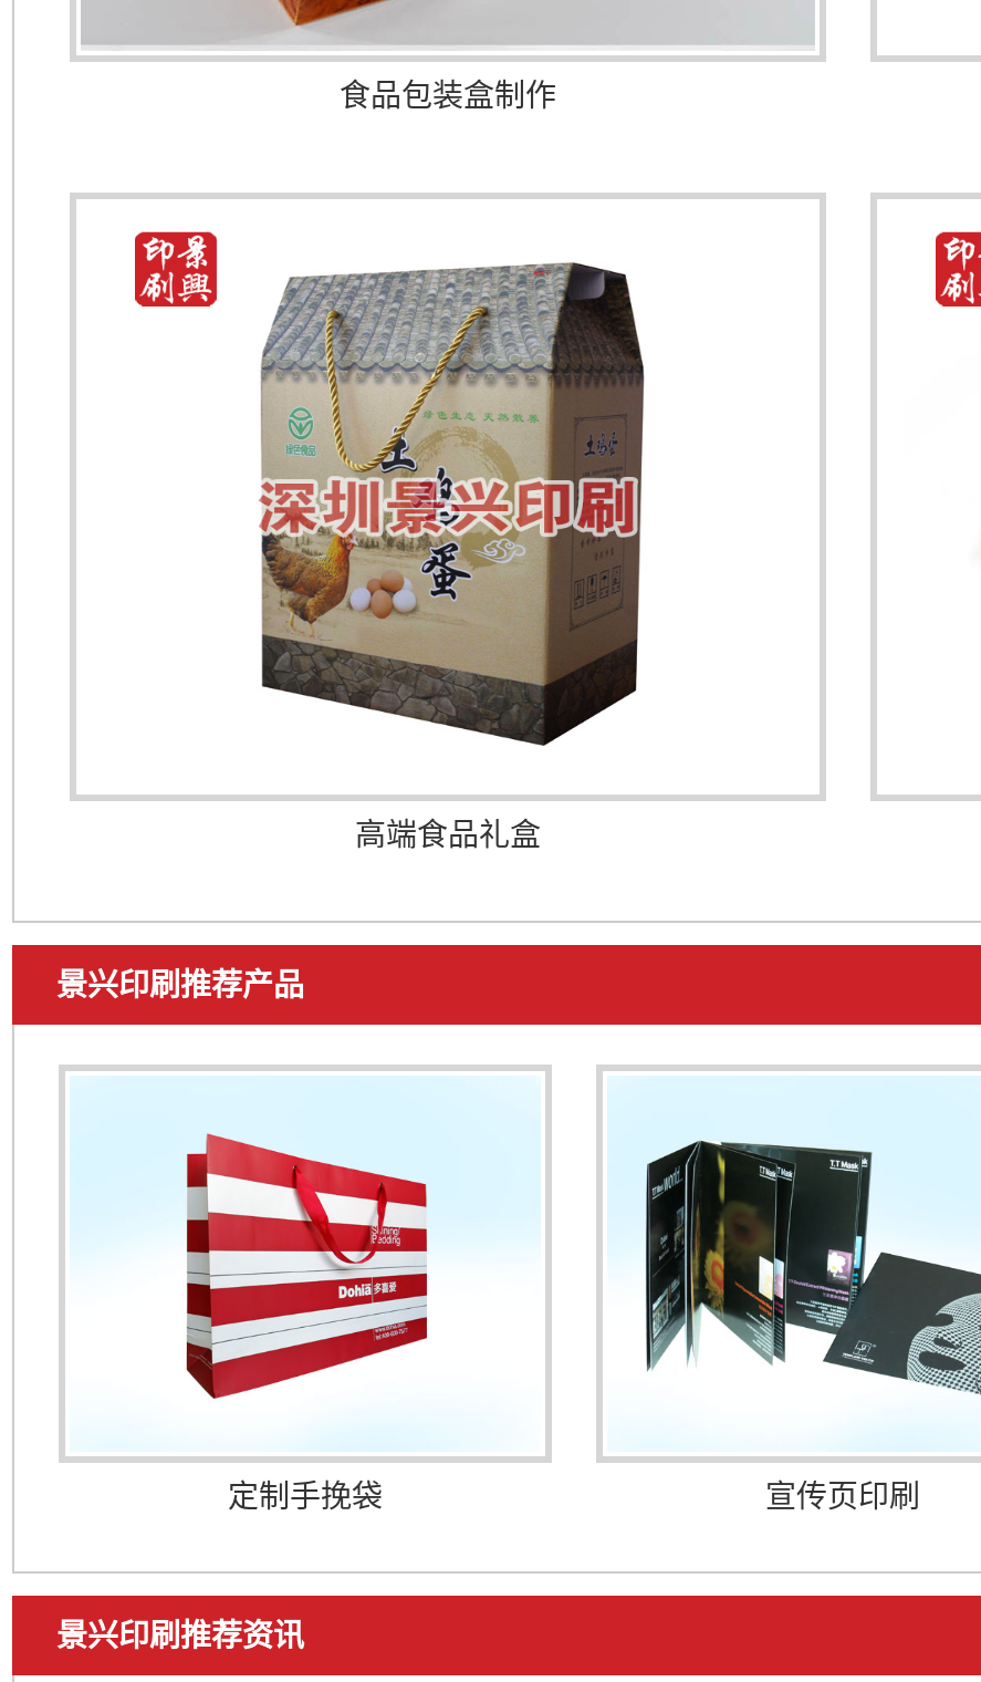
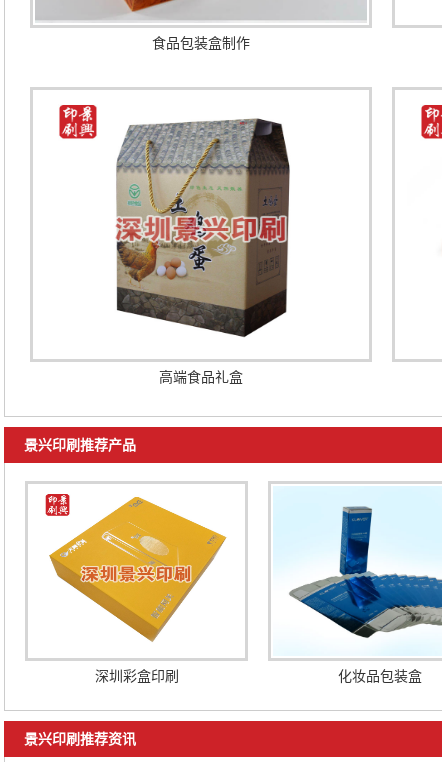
- [image]
- 定制手挽袋
- 宣传页印刷
+ [image]
+ 深圳彩盒印刷
+ 化妆品包装盒

- [image]
+ [image]
